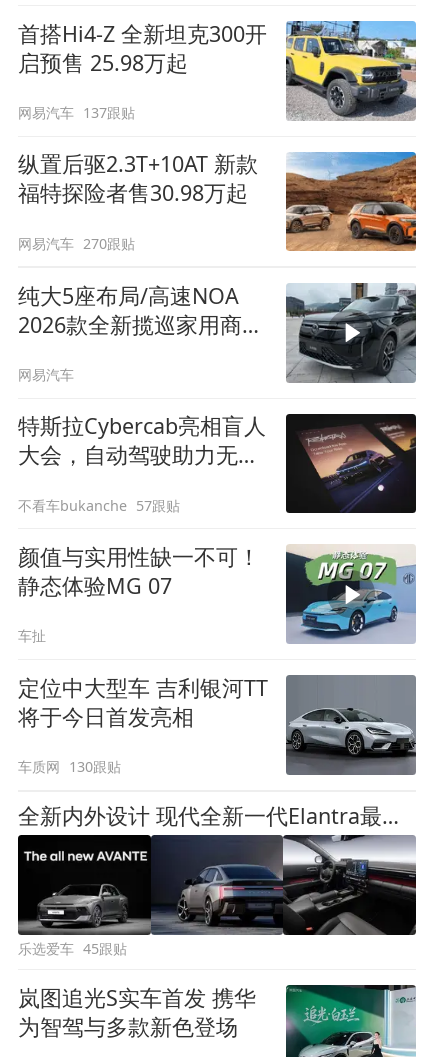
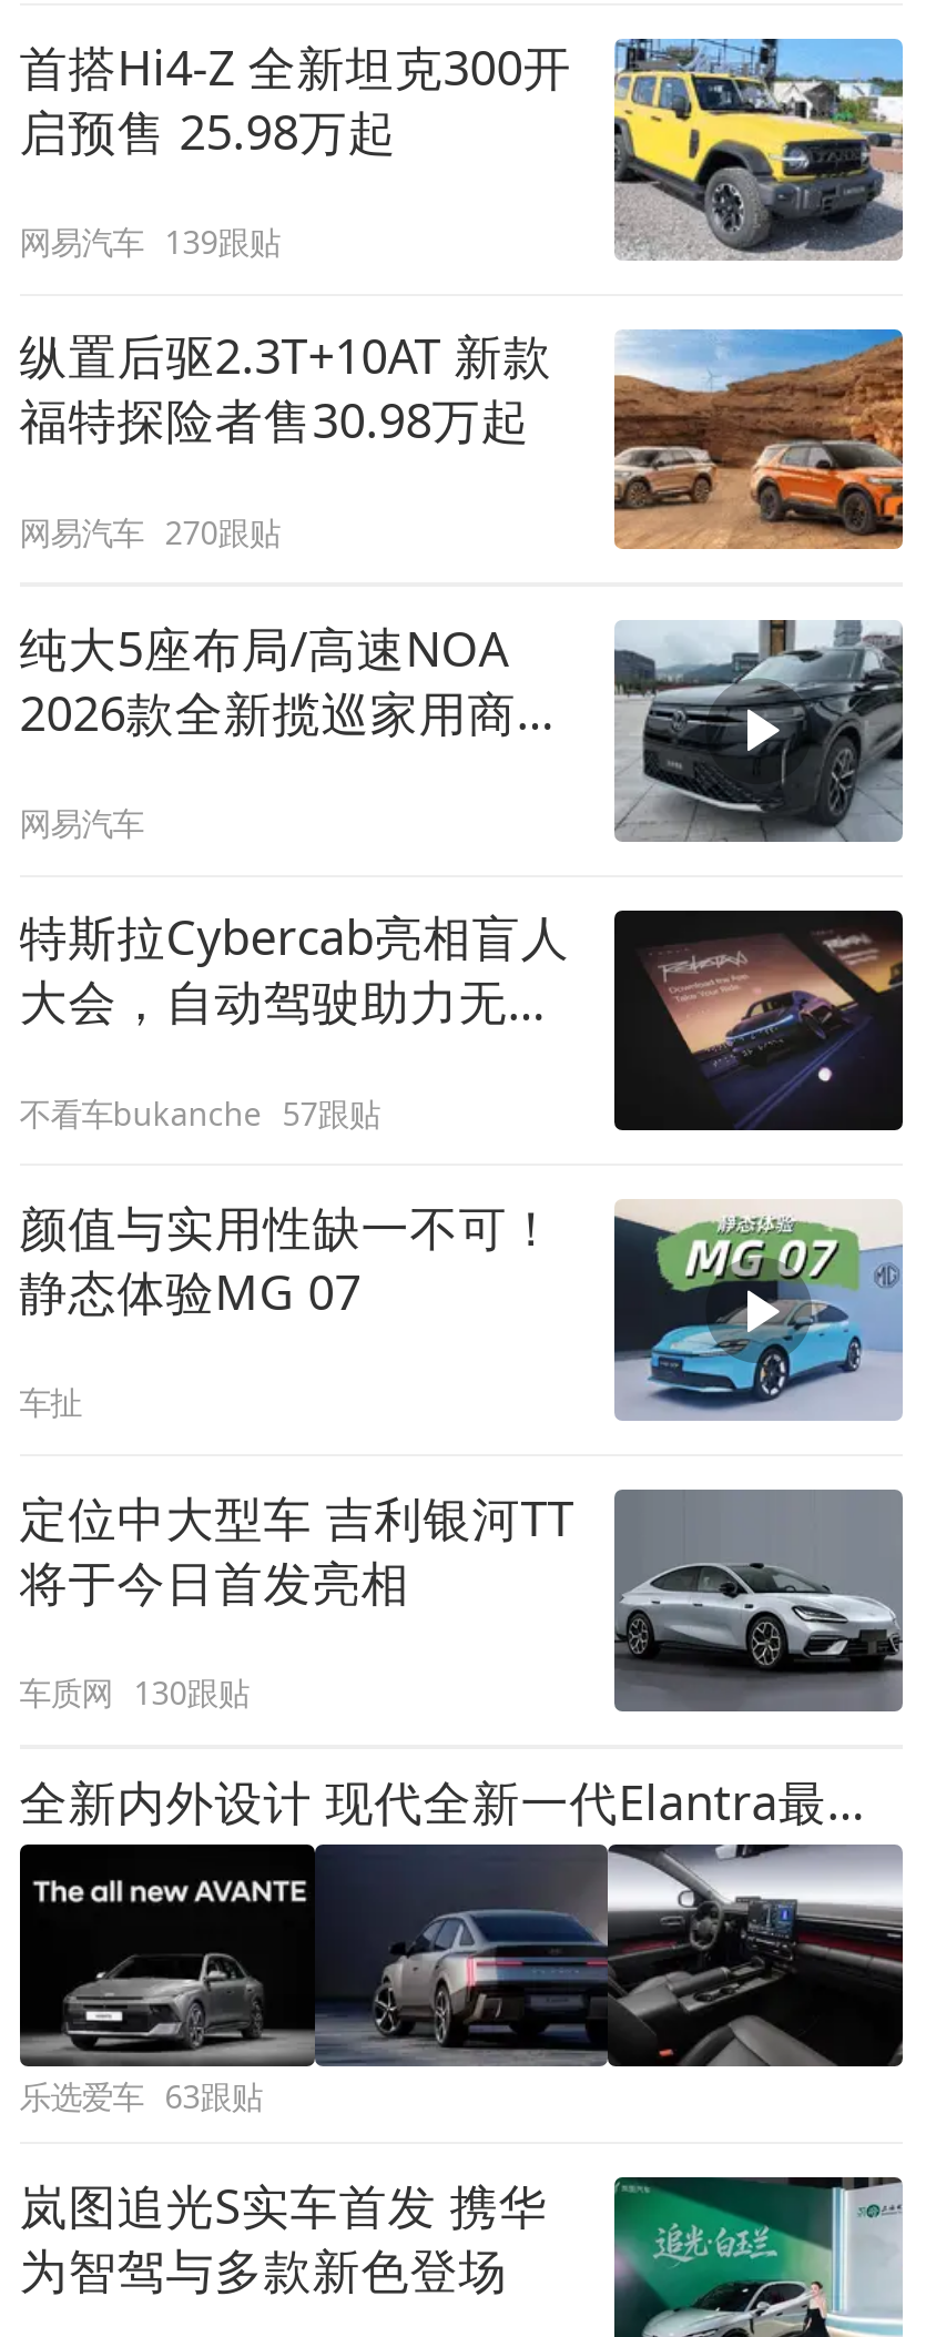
- 网易汽车 137跟贴
+ 网易汽车 139跟贴

- 乐选爱车 45跟贴
+ 乐选爱车 63跟贴
